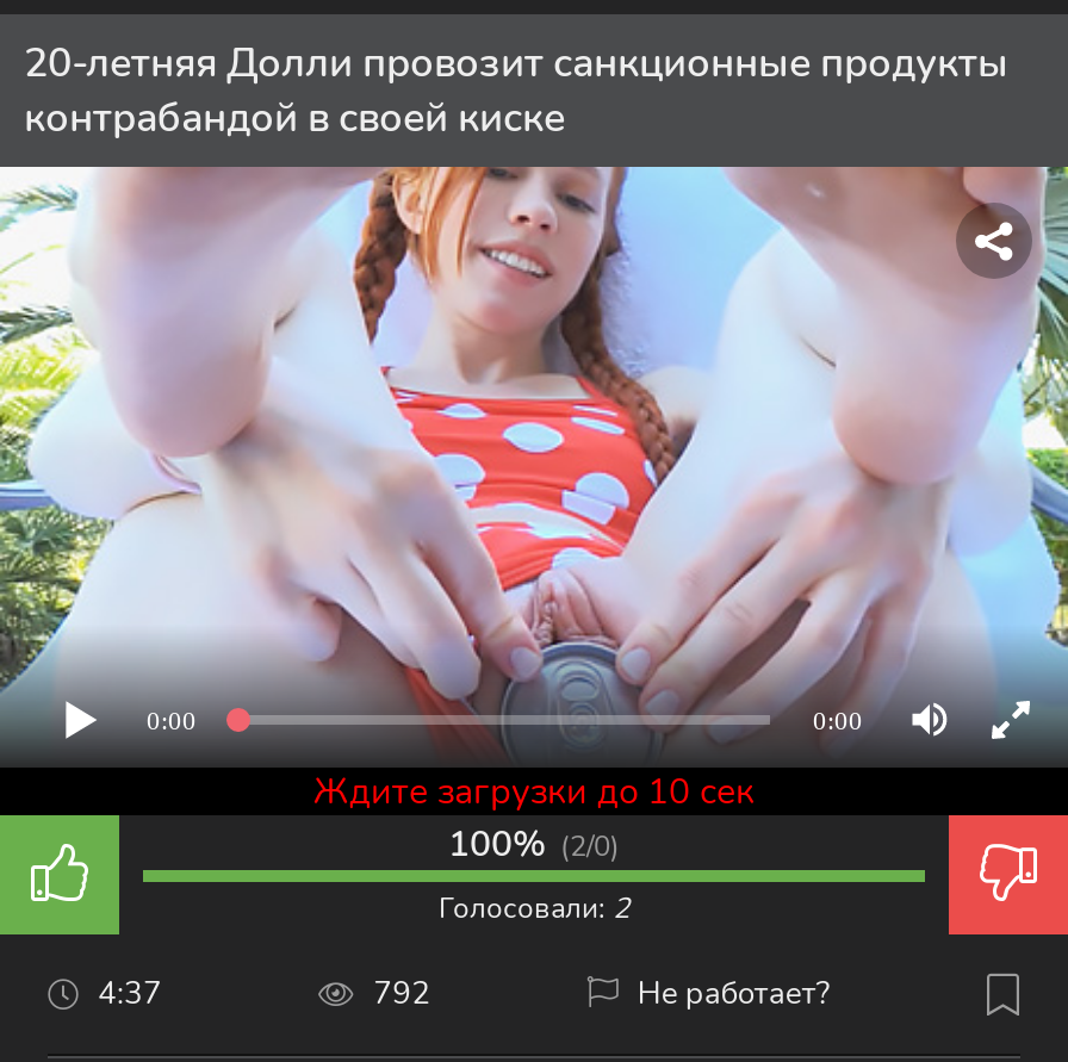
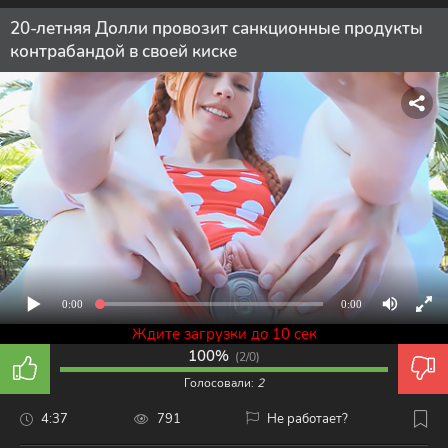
- 792
+ 791
